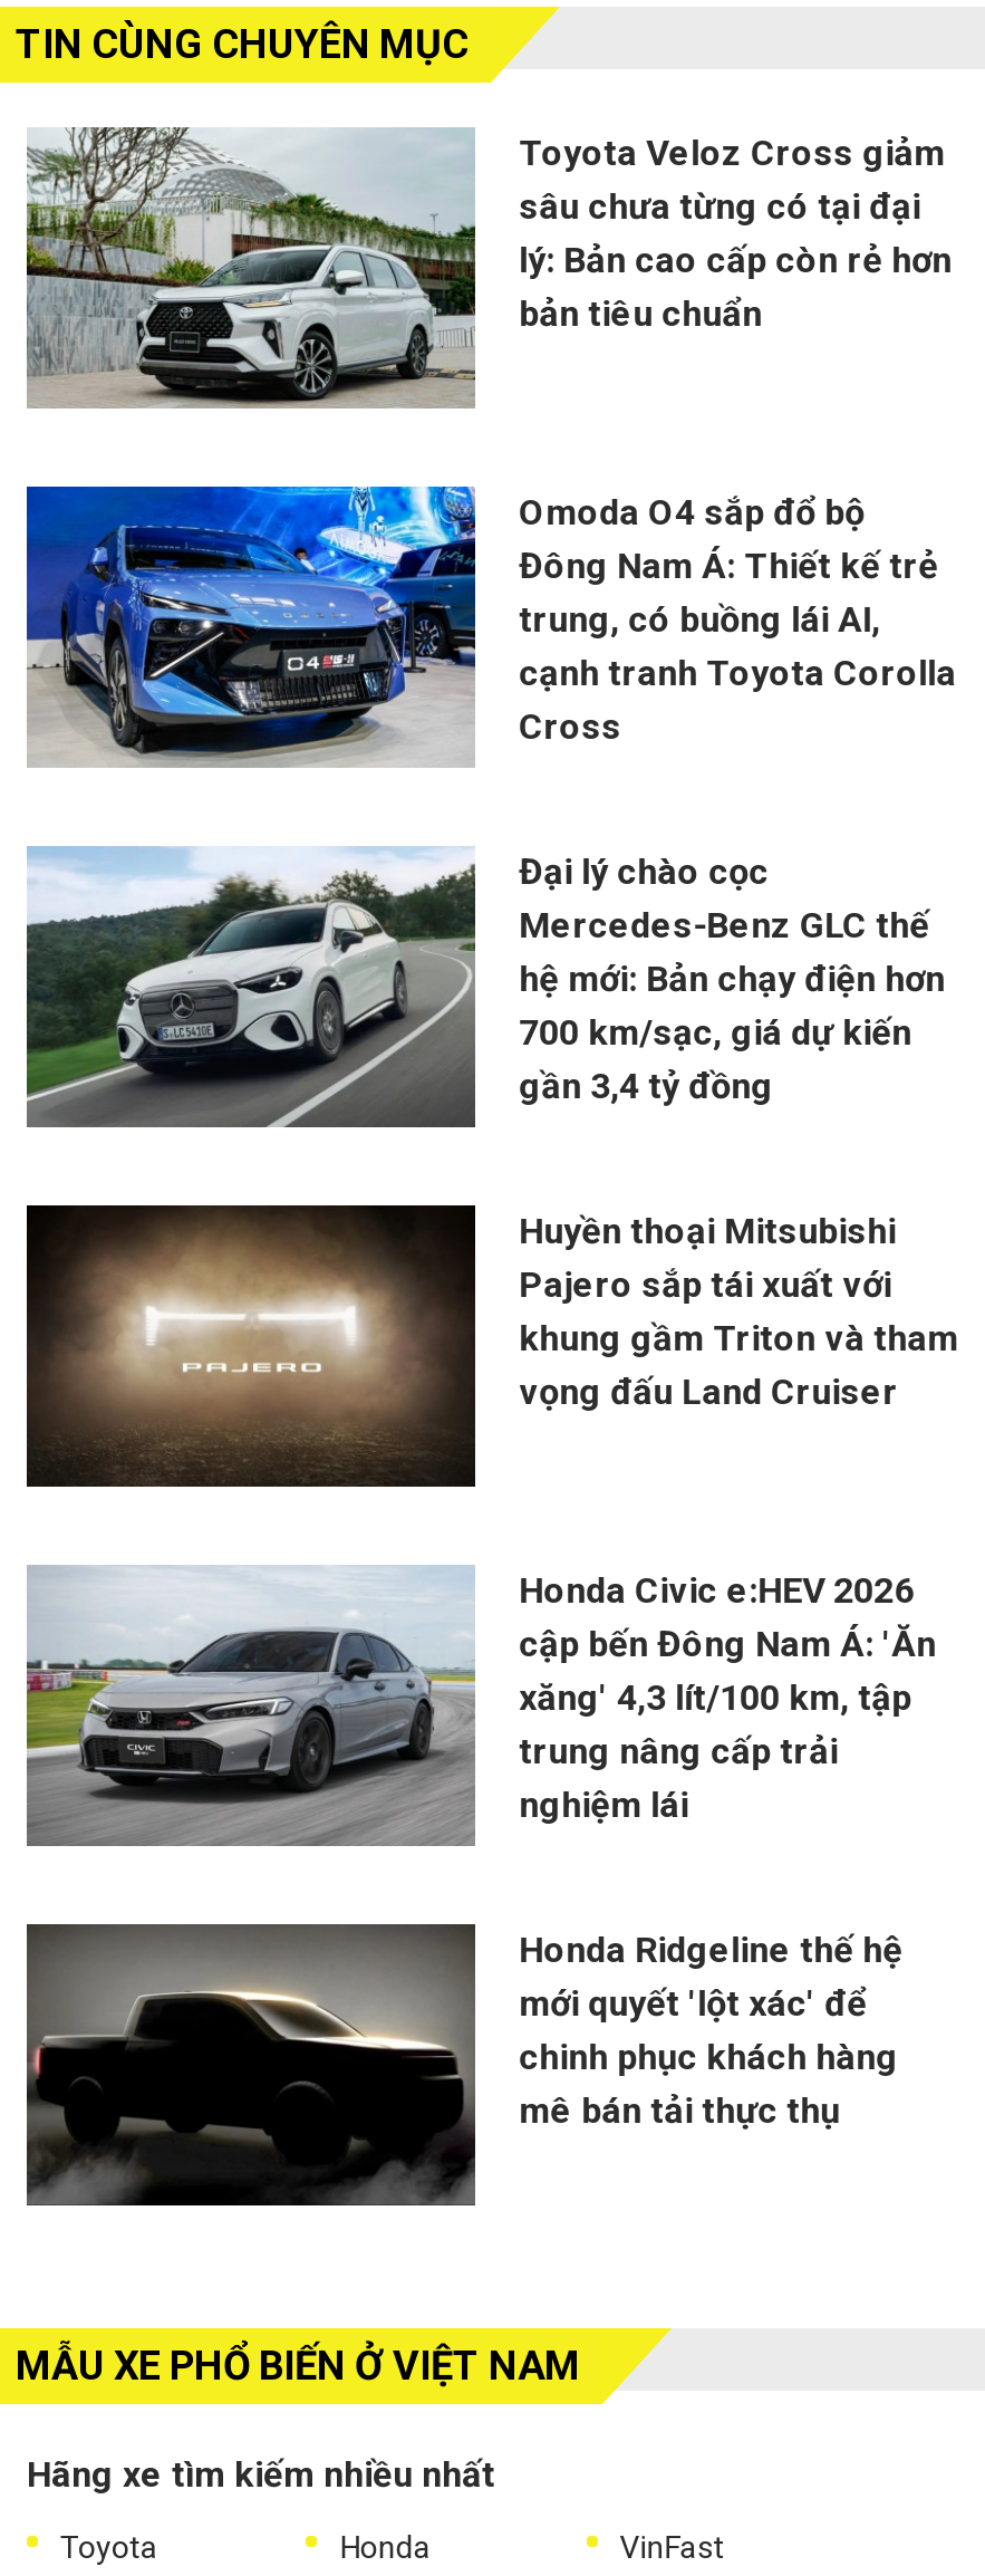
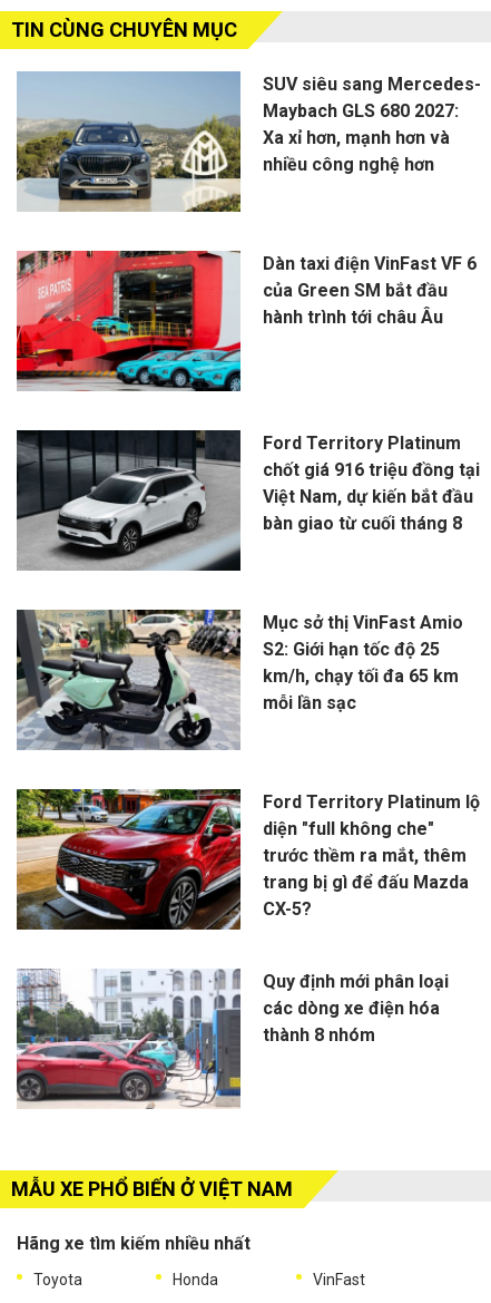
- [image]
- Toyota Veloz Cross giảm
- sâu chưa từng có tại đại
- lý: Bản cao cấp còn rẻ hơn
- bản tiêu chuẩn
+ [image]
+ SUV siêu sang Mercedes-
+ Maybach GLS 680 2027:
+ Xa xỉ hơn, mạnh hơn và
+ nhiều công nghệ hơn

- [image]
- Omoda O4 sắp đổ bộ
- Đông Nam Á: Thiết kế trẻ
- trung, có buồng lái AI,
- cạnh tranh Toyota Corolla
- Cross
+ [image]
+ Dàn taxi điện VinFast VF 6
+ của Green SM bắt đầu
+ hành trình tới châu Âu

- [image]
- Đại lý chào cọc
- Mercedes-Benz GLC thế
- hệ mới: Bản chạy điện hơn
- 700 km/sạc, giá dự kiến
- gần 3,4 tỷ đồng
+ [image]
+ Ford Territory Platinum
+ chốt giá 916 triệu đồng tại
+ Việt Nam, dự kiến bắt đầu
+ bàn giao từ cuối tháng 8

- [image]
- Huyền thoại Mitsubishi
- Pajero sắp tái xuất với
- khung gầm Triton và tham
- vọng đấu Land Cruiser
+ [image]
+ Mục sở thị VinFast Amio
+ S2: Giới hạn tốc độ 25
+ km/h, chạy tối đa 65 km
+ mỗi lần sạc

- [image]
- Honda Civic e:HEV 2026
- cập bến Đông Nam Á: 'Ăn
- xăng' 4,3 lít/100 km, tập
- trung nâng cấp trải
- nghiệm lái
+ [image]
+ Ford Territory Platinum lộ
+ diện "full không che"
+ trước thềm ra mắt, thêm
+ trang bị gì để đấu Mazda
+ CX-5?

- [image]
- Honda Ridgeline thế hệ
- mới quyết 'lột xác' để
- chinh phục khách hàng
- mê bán tải thực thụ
+ [image]
+ Quy định mới phân loại
+ các dòng xe điện hóa
+ thành 8 nhóm
